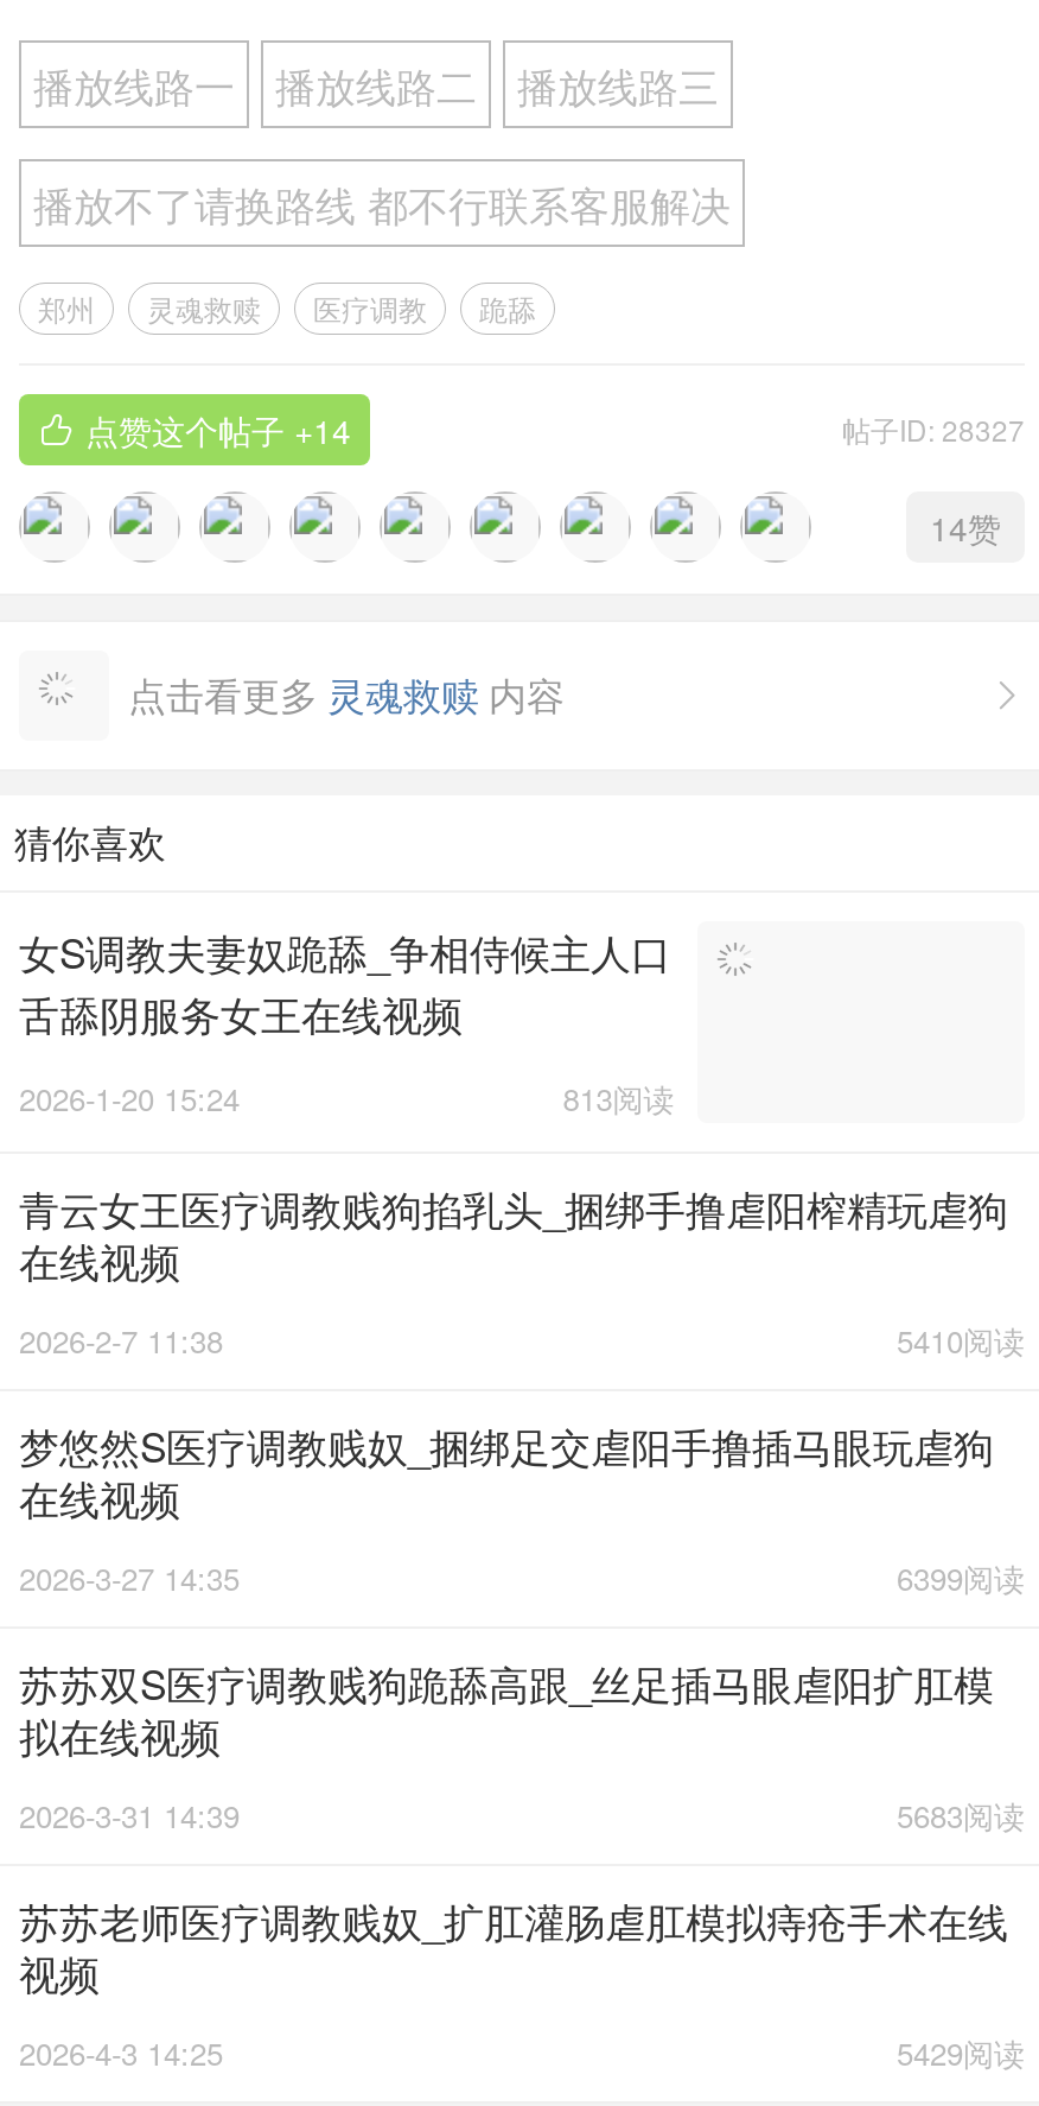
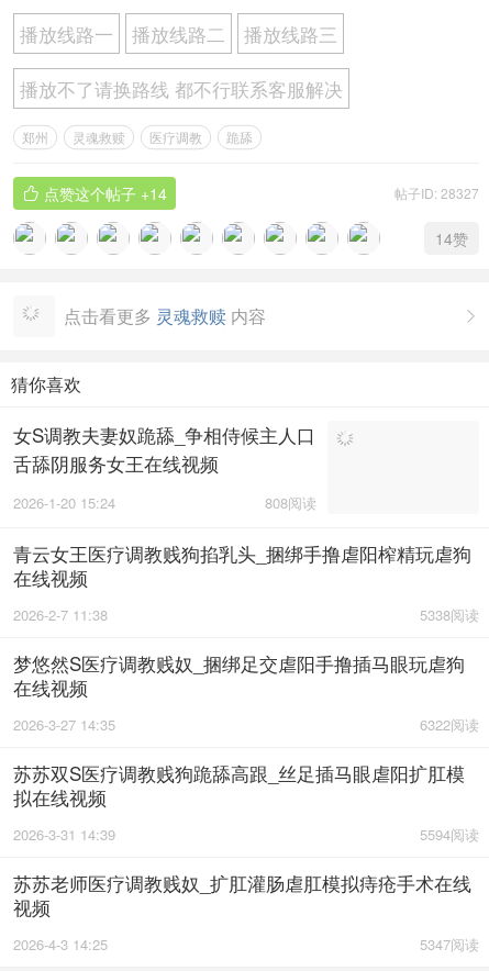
- 813阅读
+ 808阅读

- 5410阅读
+ 5338阅读

- 6399阅读
+ 6322阅读

- 5683阅读
+ 5594阅读

- 5429阅读
+ 5347阅读
